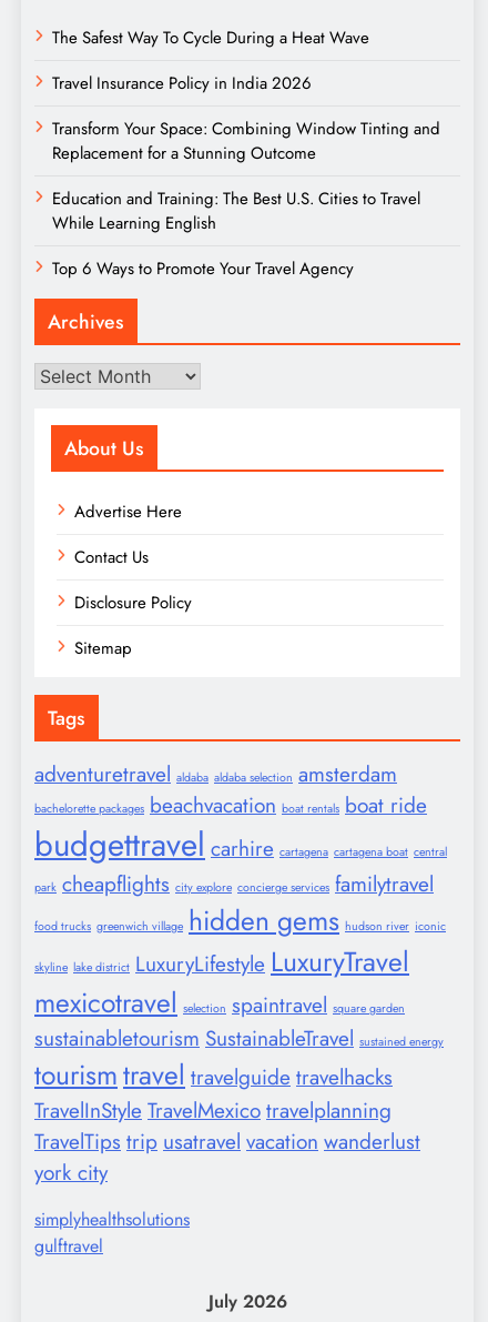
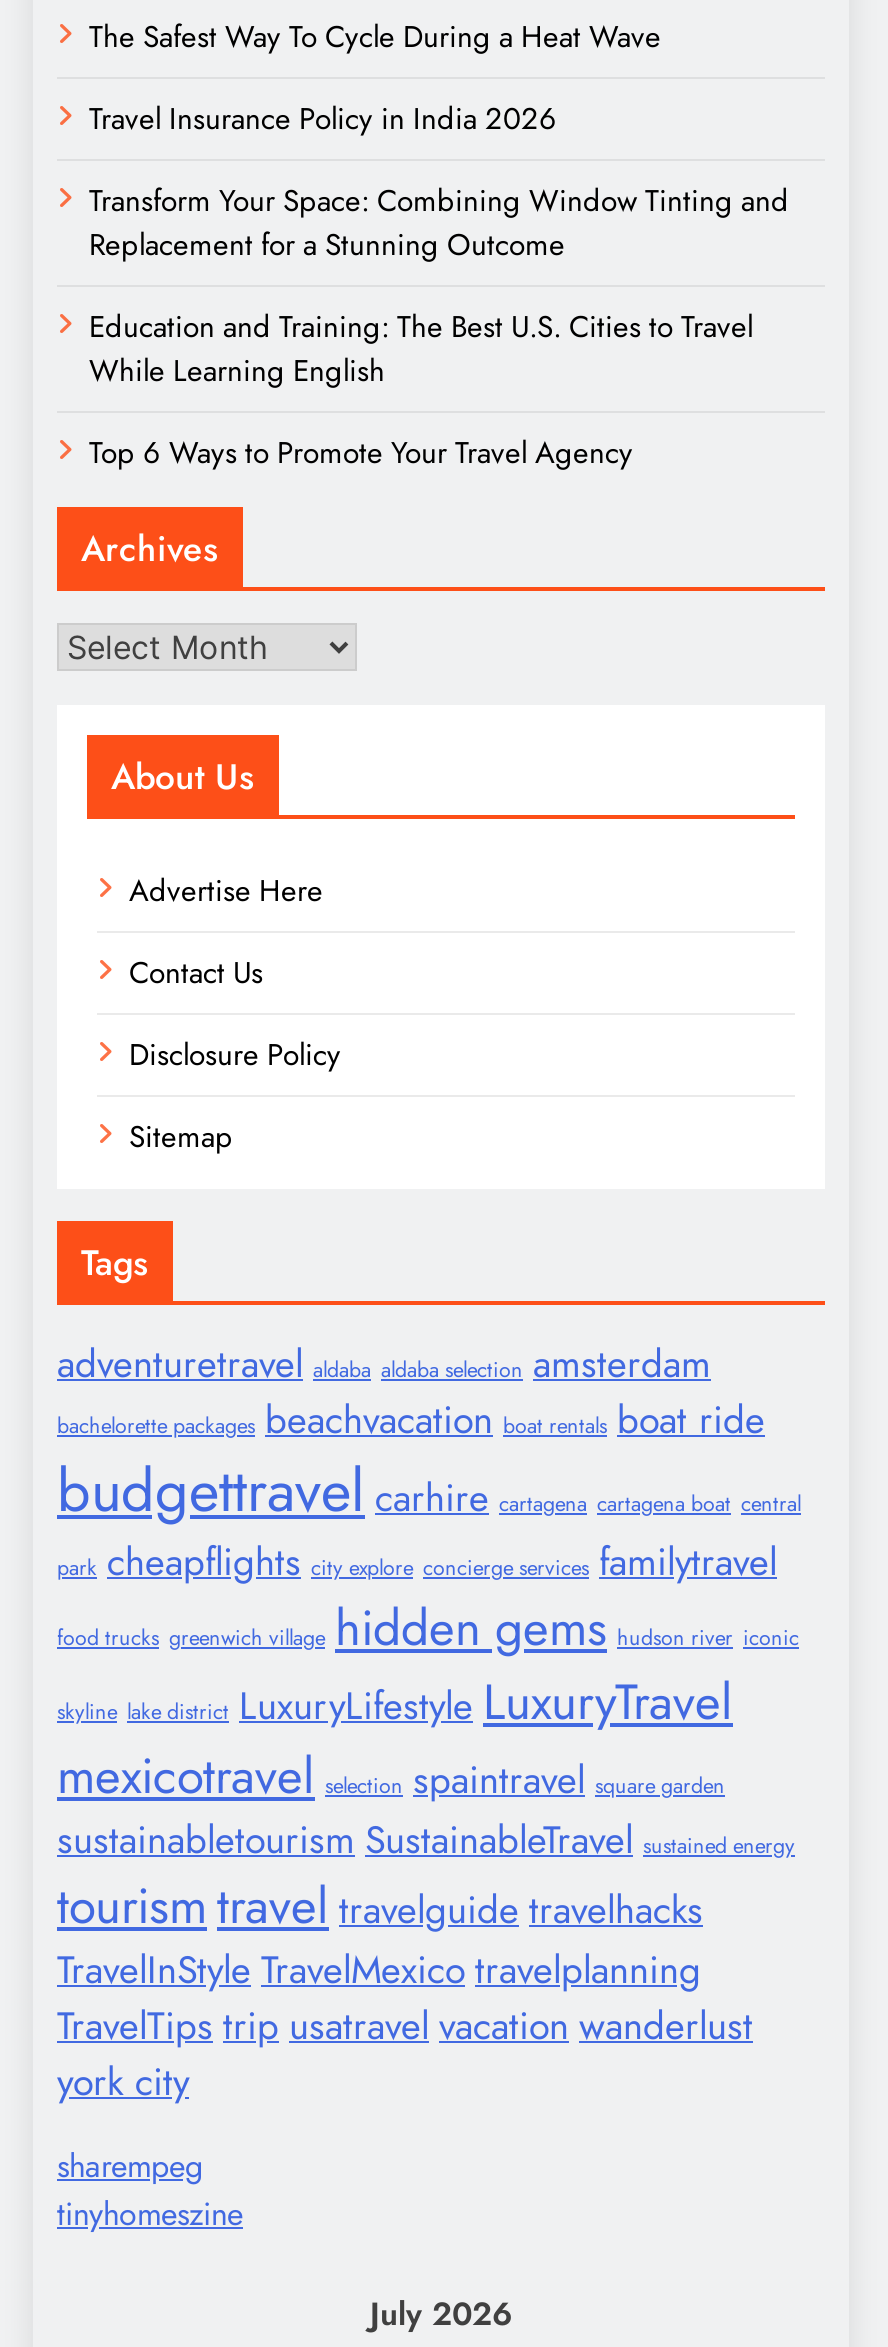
- simplyhealthsolutions
- gulftravel
+ sharempeg
+ tinyhomeszine
